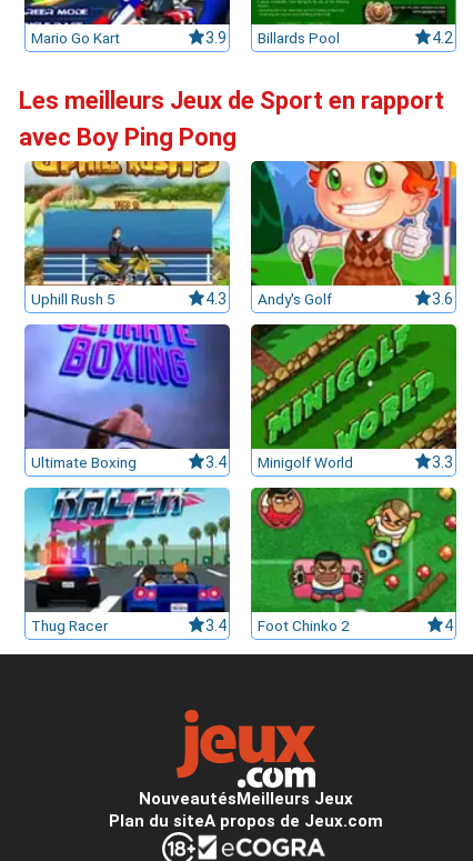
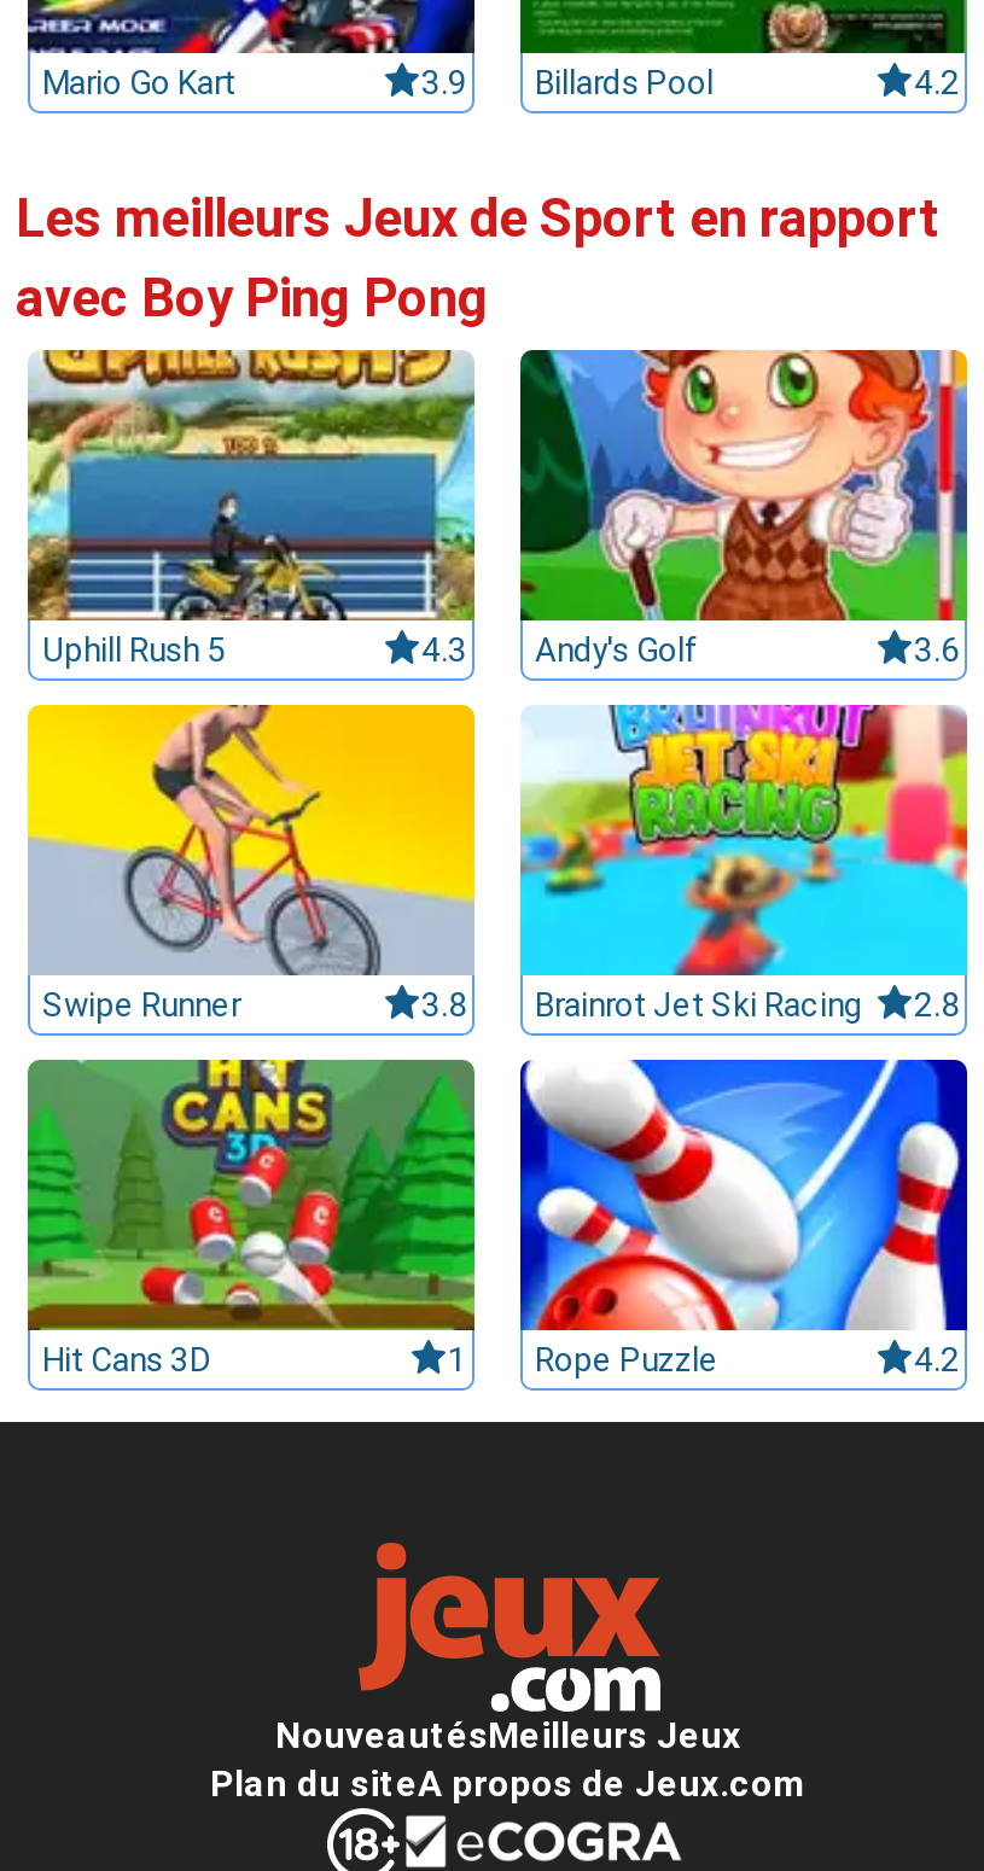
- [image]
- Ultimate Boxing
- 3.4
- Minigolf World
- 3.3
+ [image]
+ Swipe Runner
+ 3.8
+ Brainrot Jet Ski Racing
+ 2.8

- [image]
+ [image]

- [image]
- Thug Racer
- 3.4
- Foot Chinko 2
- 4
+ [image]
+ Hit Cans 3D
+ 1
+ Rope Puzzle
+ 4.2

- [image]
+ [image]
